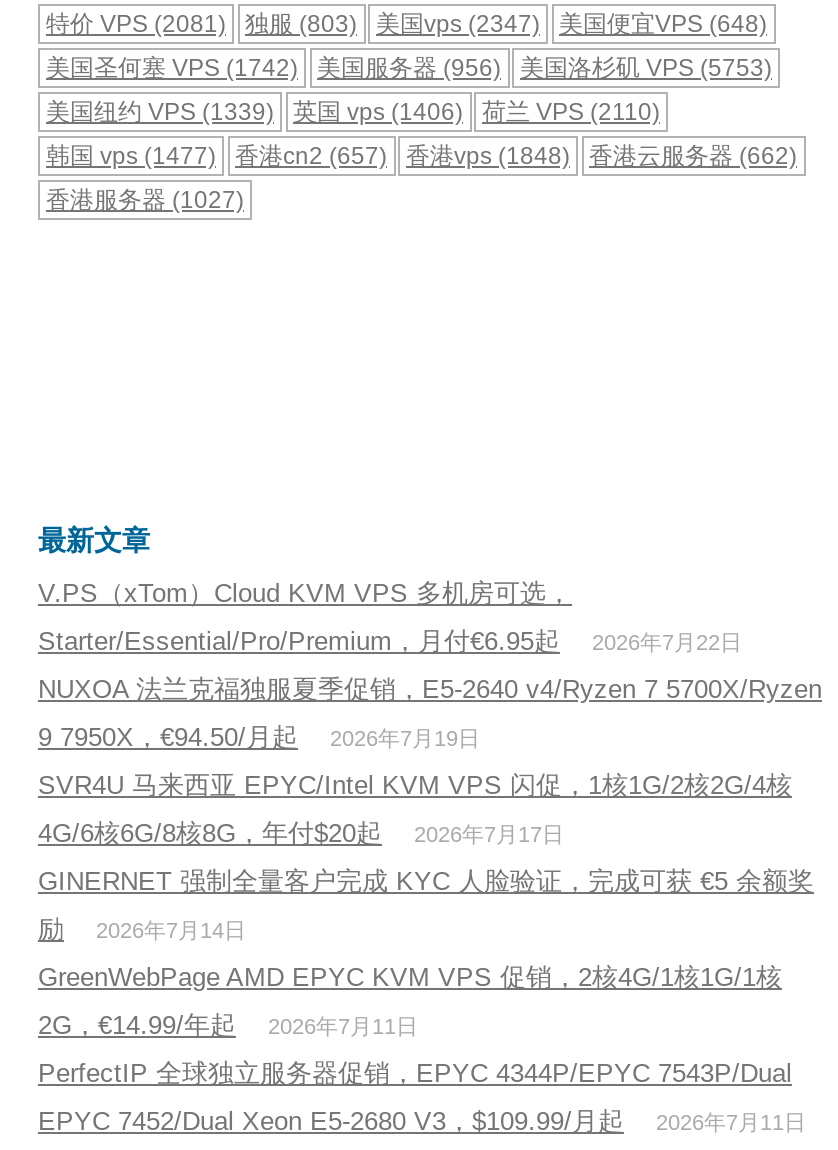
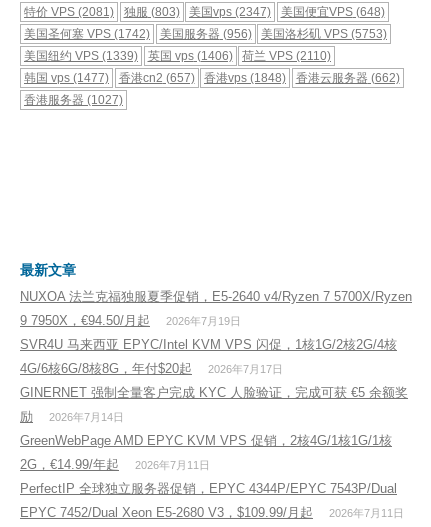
- V.PS（xTom）Cloud KVM VPS 多机房可选，
- Starter/Essential/Pro/Premium，月付€6.95起
- 2026年7月22日
